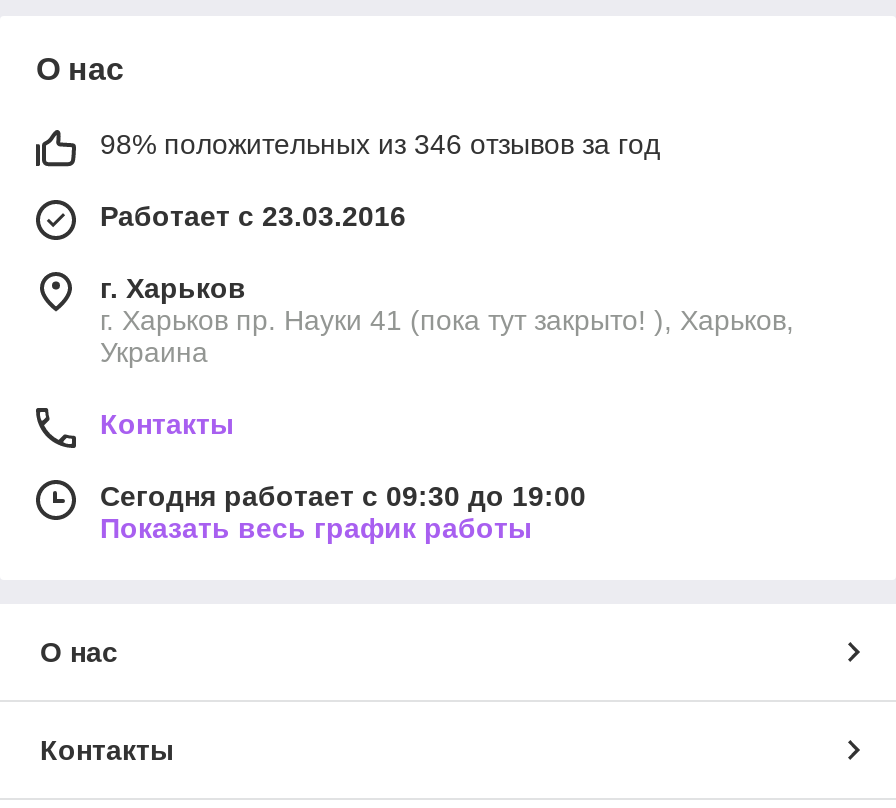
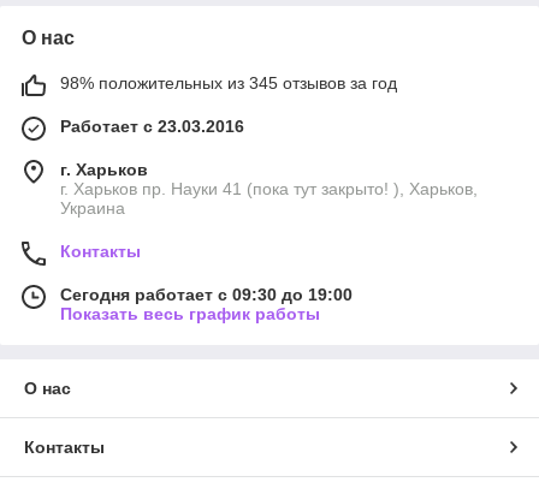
- 98% положительных из 346 отзывов за год
+ 98% положительных из 345 отзывов за год
